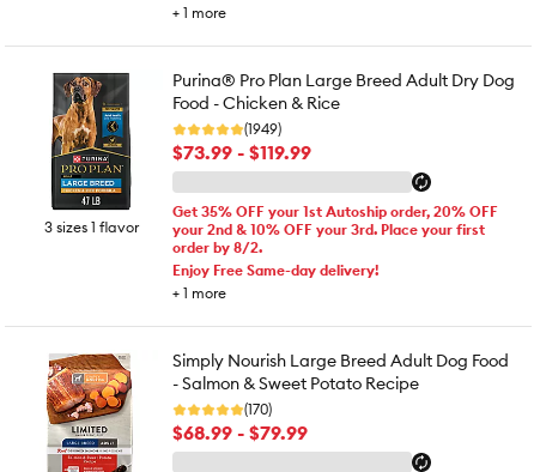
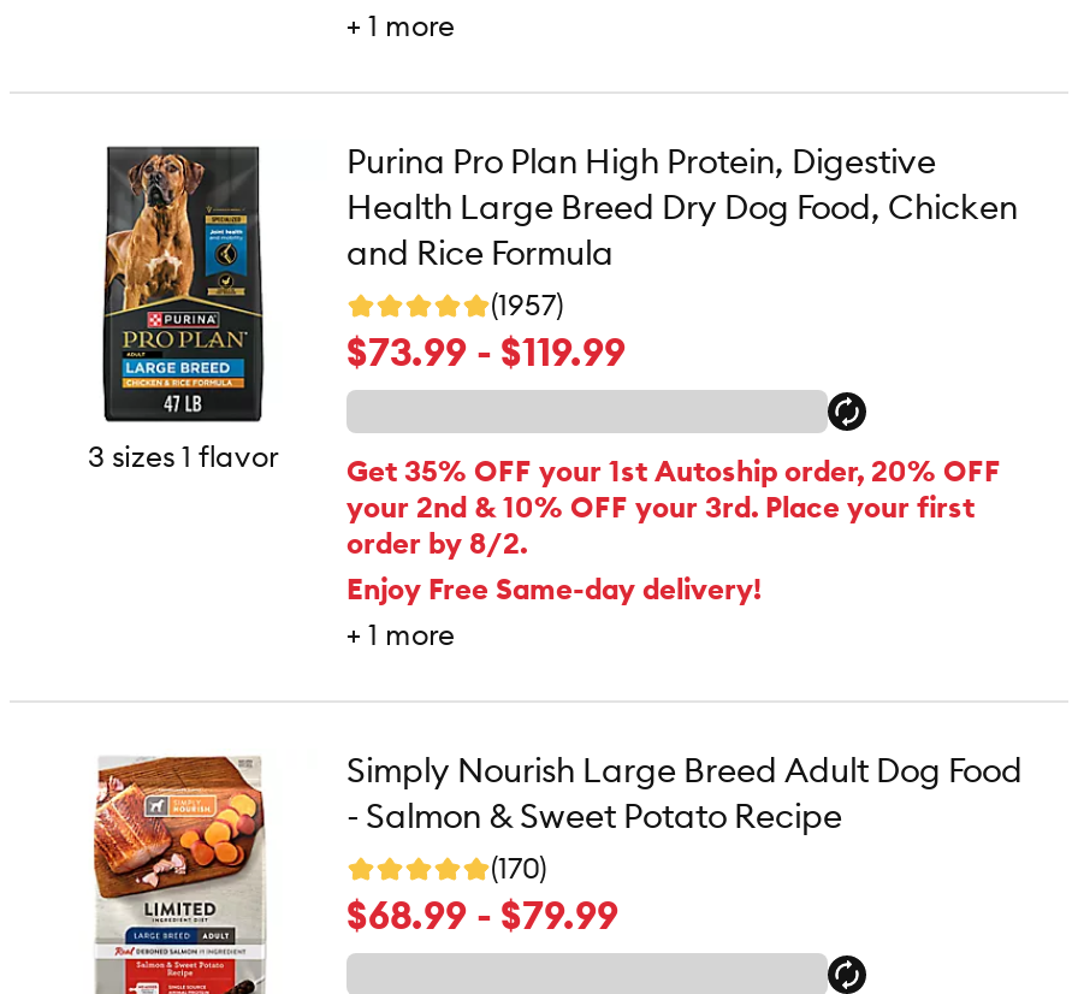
- Purina® Pro Plan Large Breed Adult Dry Dog
- Food - Chicken & Rice
- (1949)
+ Purina Pro Plan High Protein, Digestive
+ Health Large Breed Dry Dog Food, Chicken
+ and Rice Formula
+ (1957)
